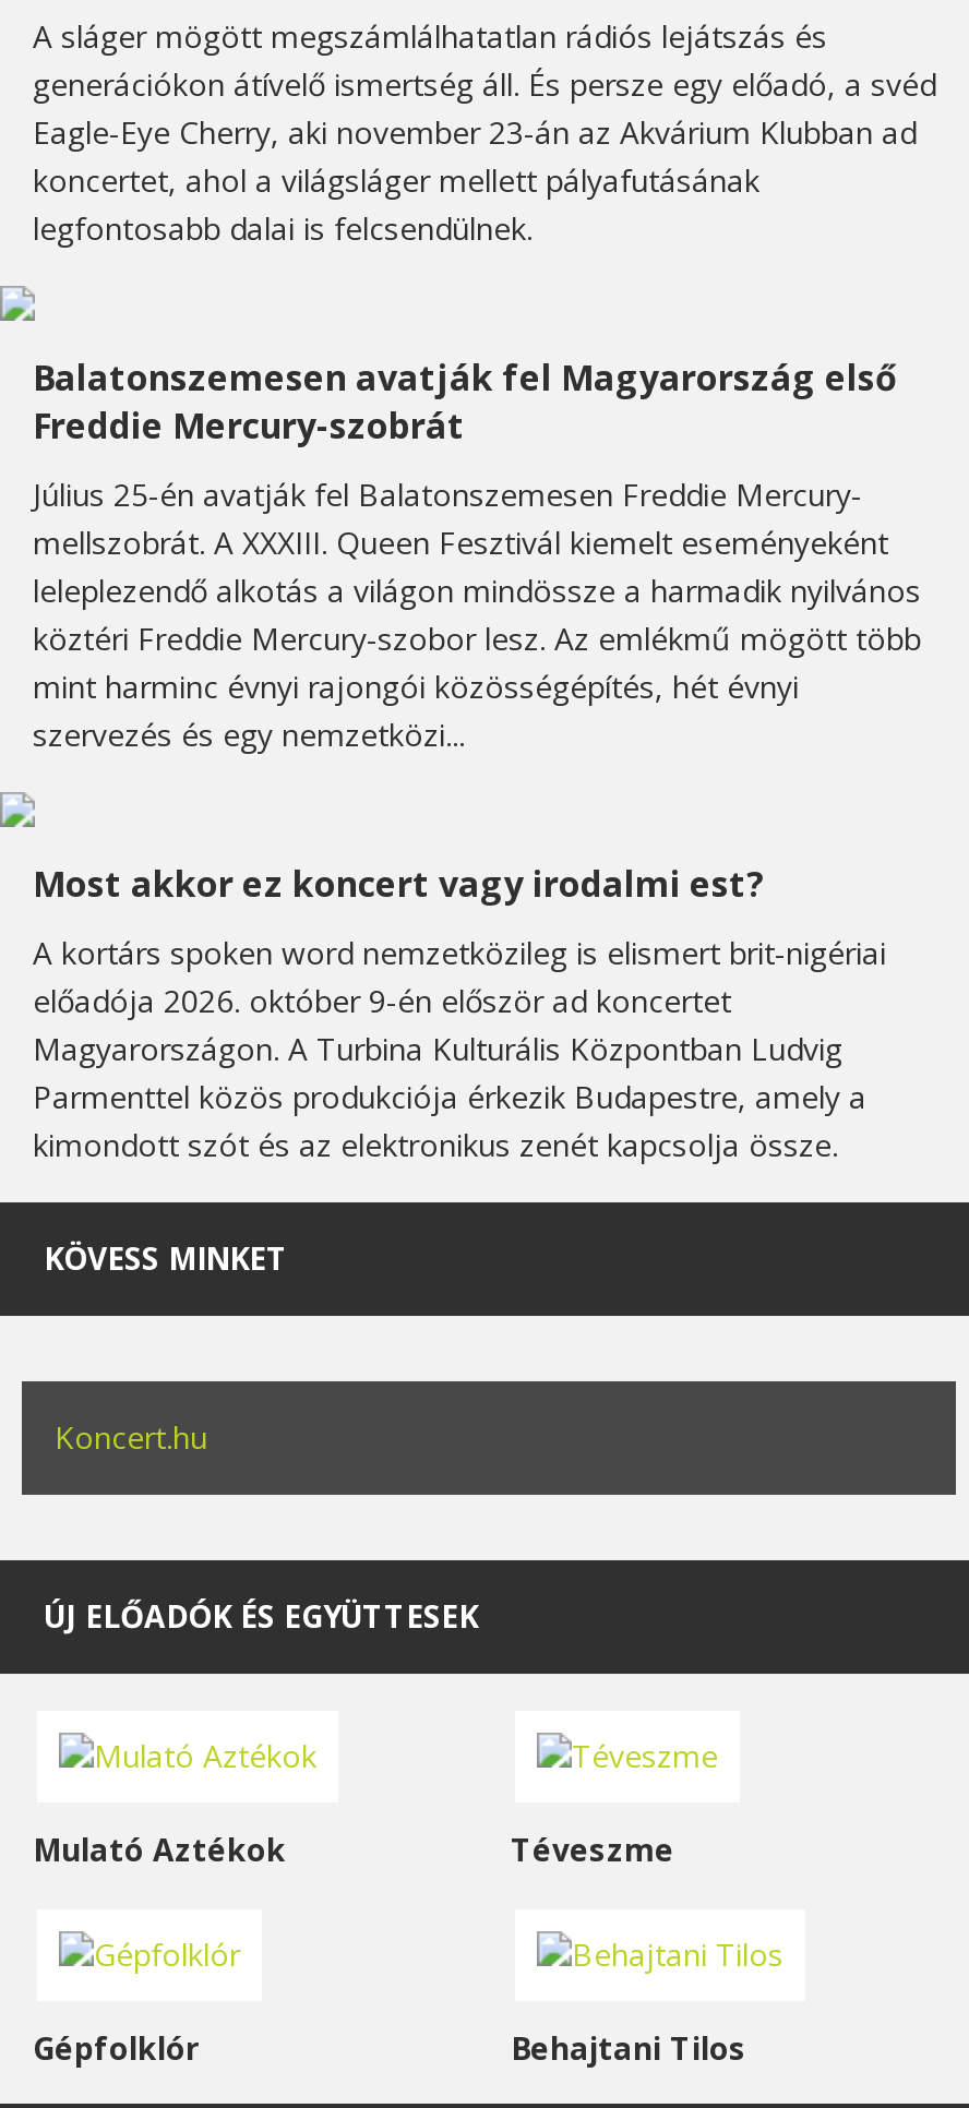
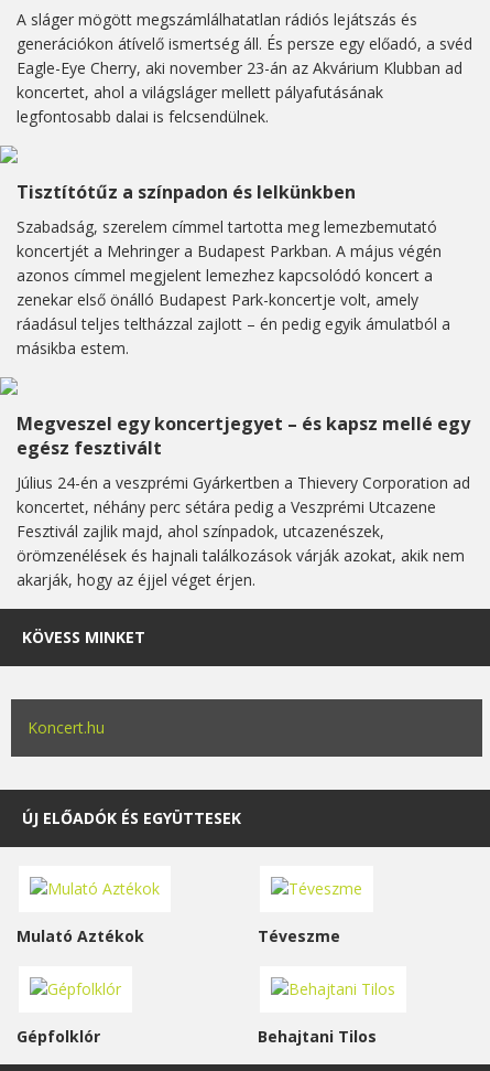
- Balatonszemesen avatják fel Magyarország első
- Freddie Mercury-szobrát
+ Tisztítótűz a színpadon és lelkünkben

- Július 25-én avatják fel Balatonszemesen Freddie Mercury-
- mellszobrát. A XXXIII. Queen Fesztivál kiemelt eseményeként
- leleplezendő alkotás a világon mindössze a harmadik nyilvános
- köztéri Freddie Mercury-szobor lesz. Az emlékmű mögött több
- mint harminc évnyi rajongói közösségépítés, hét évnyi
- szervezés és egy nemzetközi...
+ Szabadság, szerelem címmel tartotta meg lemezbemutató
+ koncertjét a Mehringer a Budapest Parkban. A május végén
+ azonos címmel megjelent lemezhez kapcsolódó koncert a
+ zenekar első önálló Budapest Park-koncertje volt, amely
+ ráadásul teljes teltházzal zajlott – én pedig egyik ámulatból a
+ másikba estem.

- Most akkor ez koncert vagy irodalmi est?
+ Megveszel egy koncertjegyet – és kapsz mellé egy
+ egész fesztivált

- A kortárs spoken word nemzetközileg is elismert brit-nigériai
- előadója 2026. október 9-én először ad koncertet
- Magyarországon. A Turbina Kulturális Központban Ludvig
- Parmenttel közös produkciója érkezik Budapestre, amely a
- kimondott szót és az elektronikus zenét kapcsolja össze.
+ Július 24-én a veszprémi Gyárkertben a Thievery Corporation ad
+ koncertet, néhány perc sétára pedig a Veszprémi Utcazene
+ Fesztivál zajlik majd, ahol színpadok, utcazenészek,
+ örömzenélések és hajnali találkozások várják azokat, akik nem
+ akarják, hogy az éjjel véget érjen.
